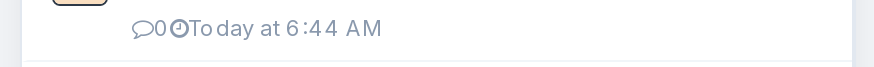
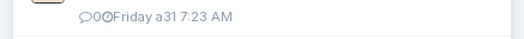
- 0 Today at 6:44 AM
+ 0 Friday a31 7:23 AM
